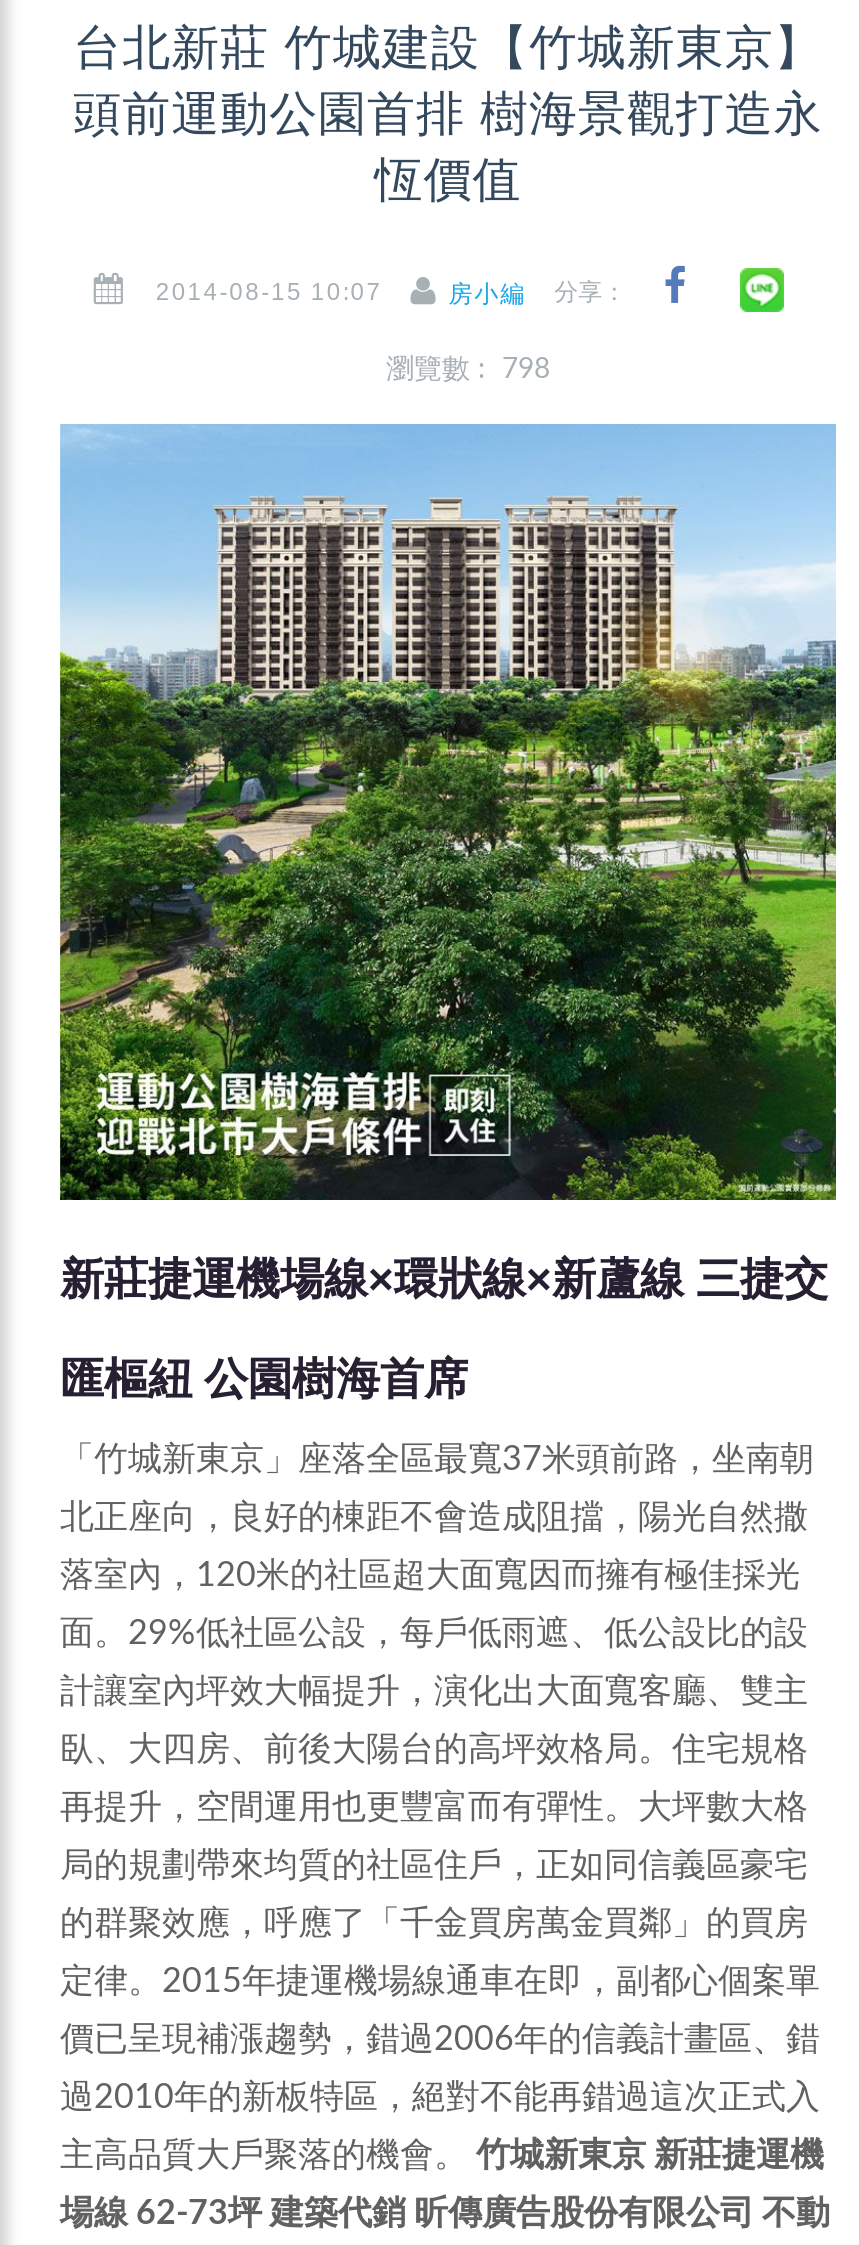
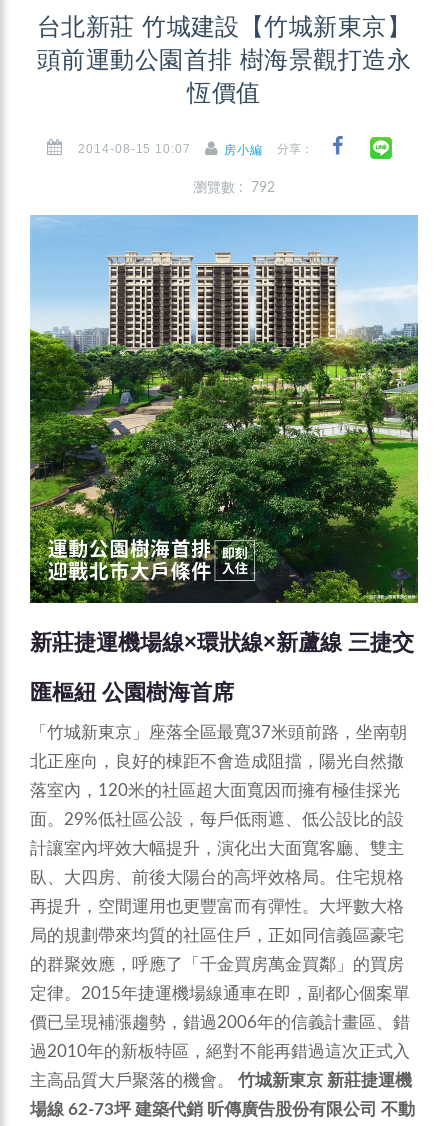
- 瀏覽數 : 798
+ 瀏覽數 : 792
